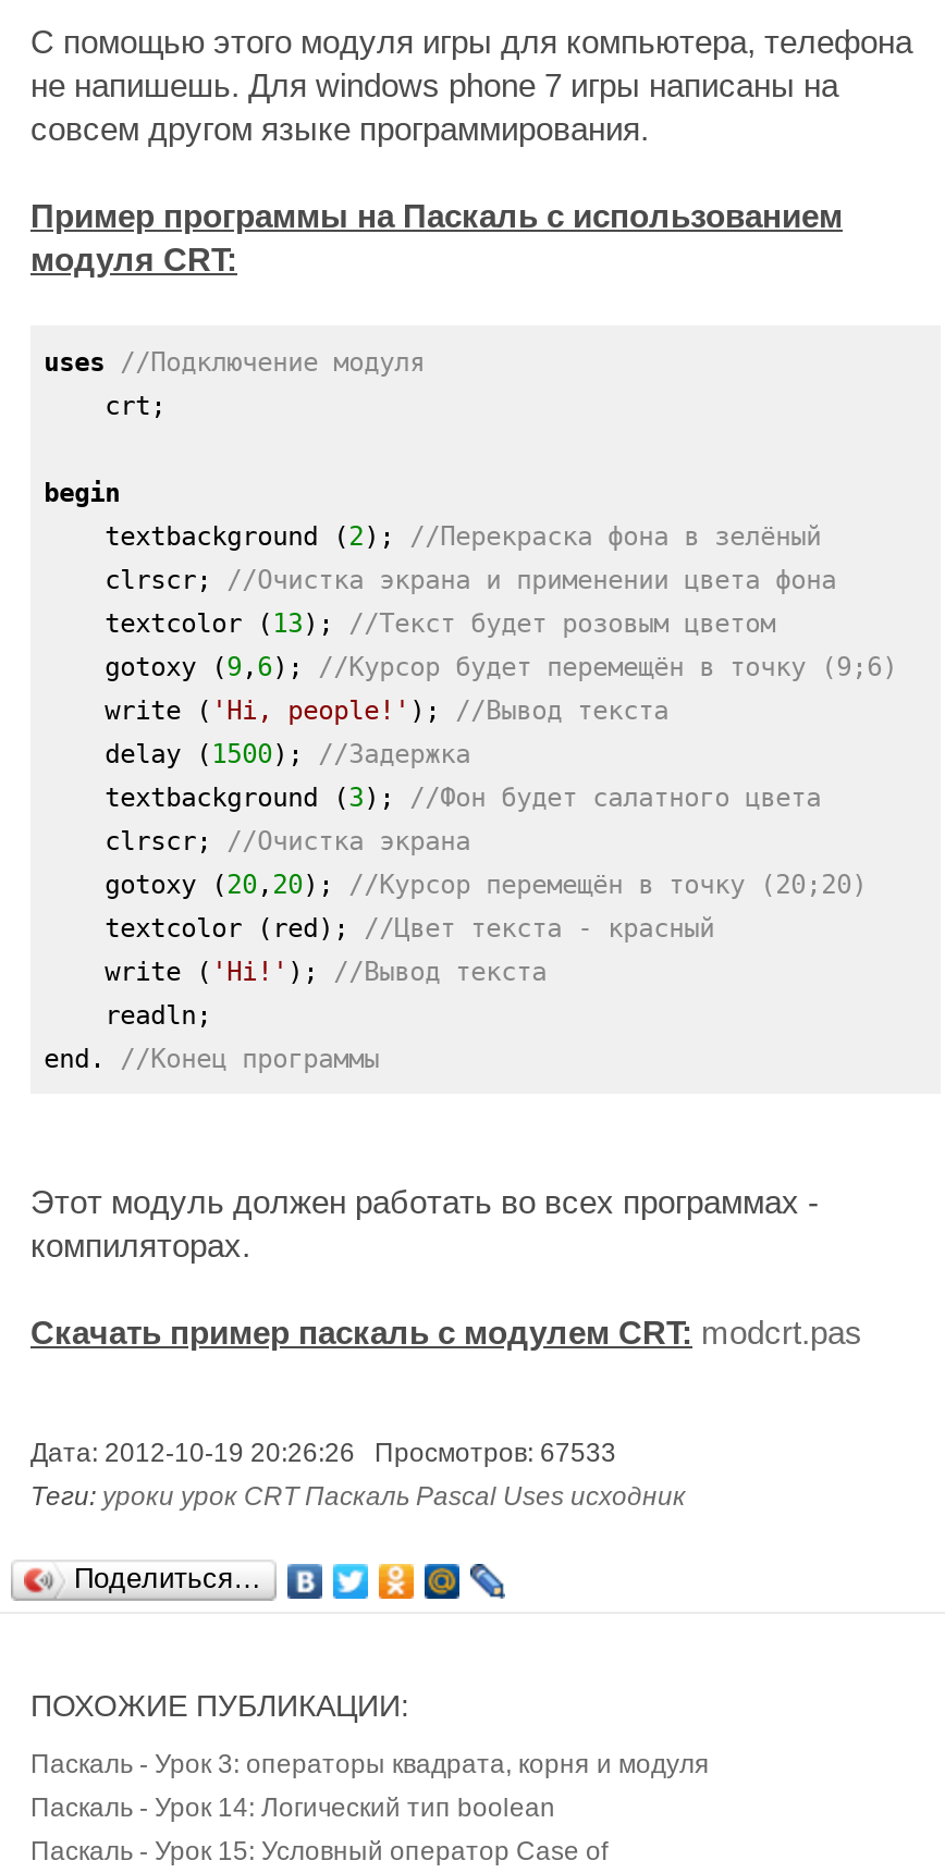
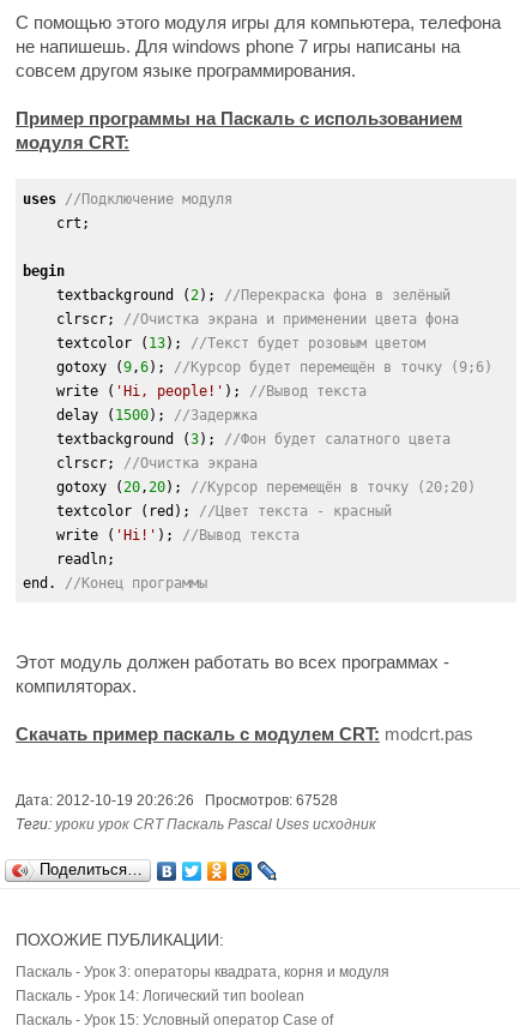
- Дата: 2012-10-19 20:26:26 Просмотров: 67533
+ Дата: 2012-10-19 20:26:26 Просмотров: 67528
